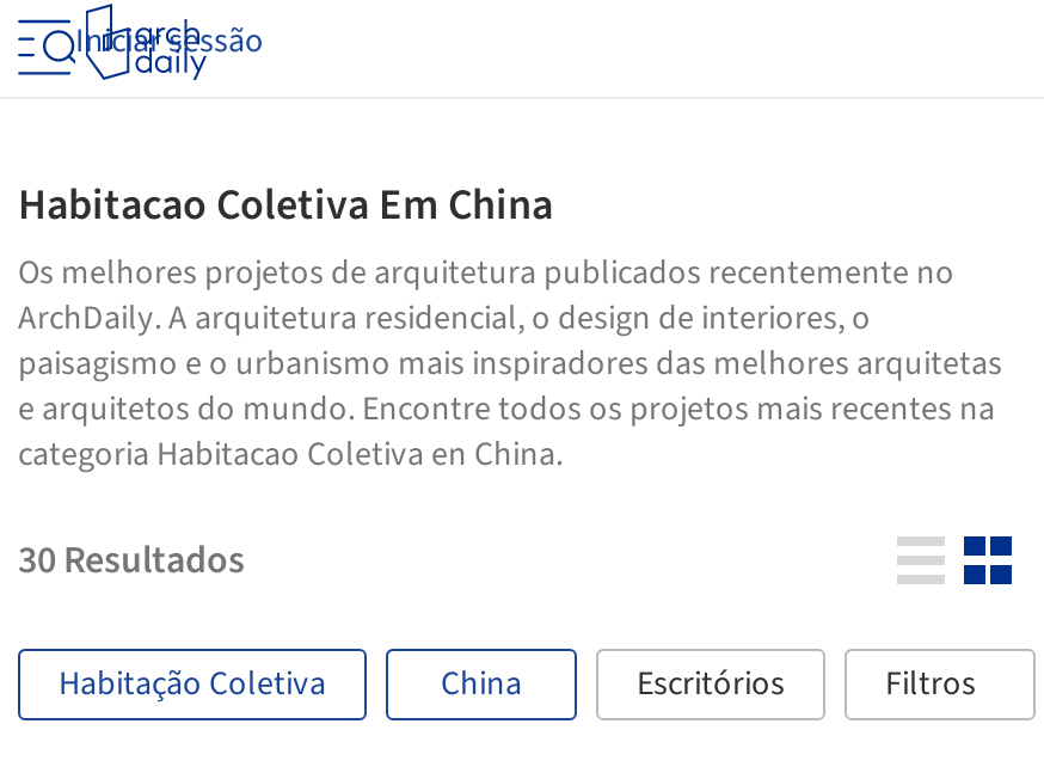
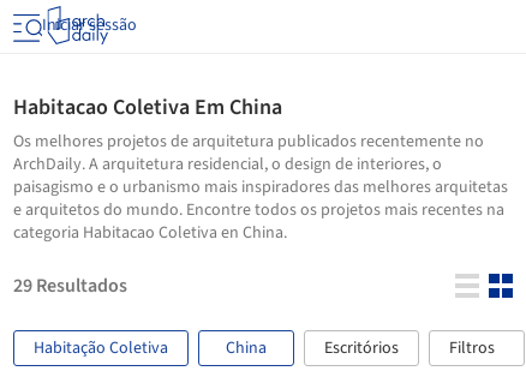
- 30 Resultados
+ 29 Resultados
